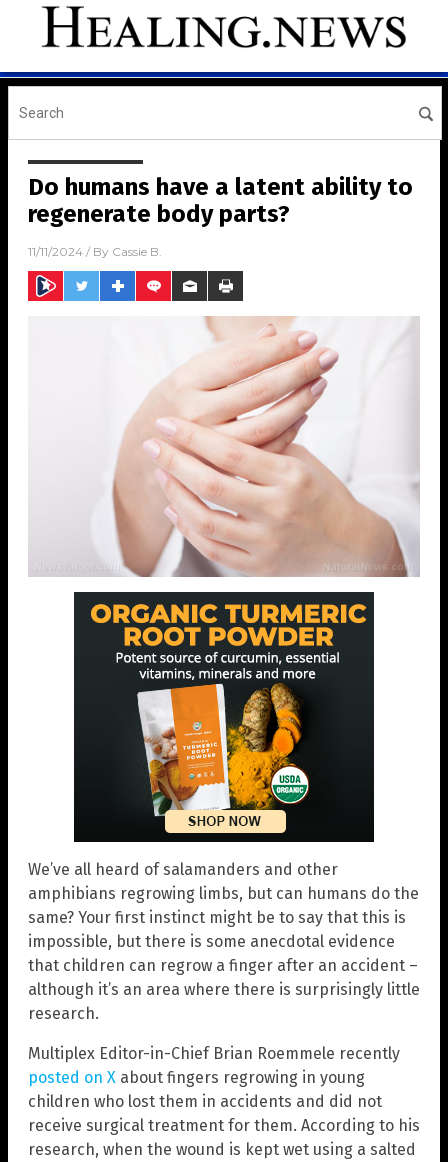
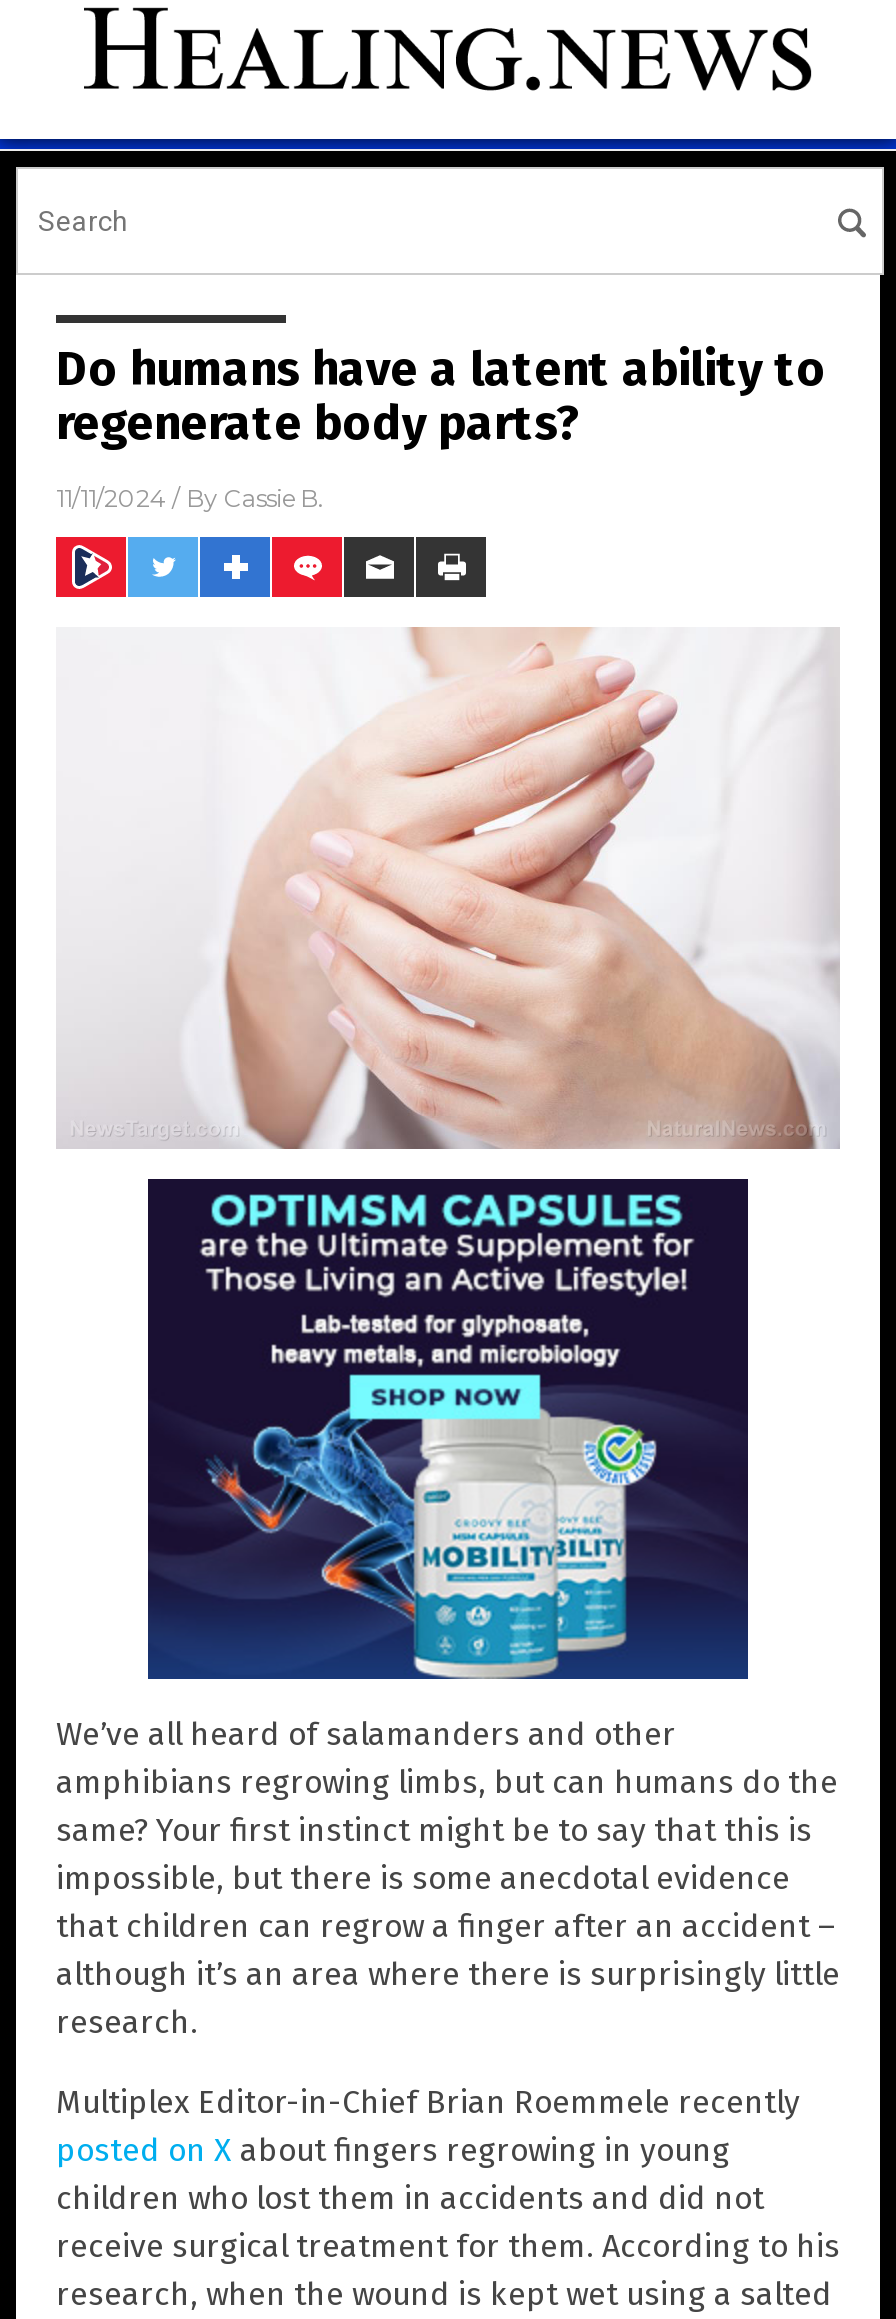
- [image]
+ [image]
